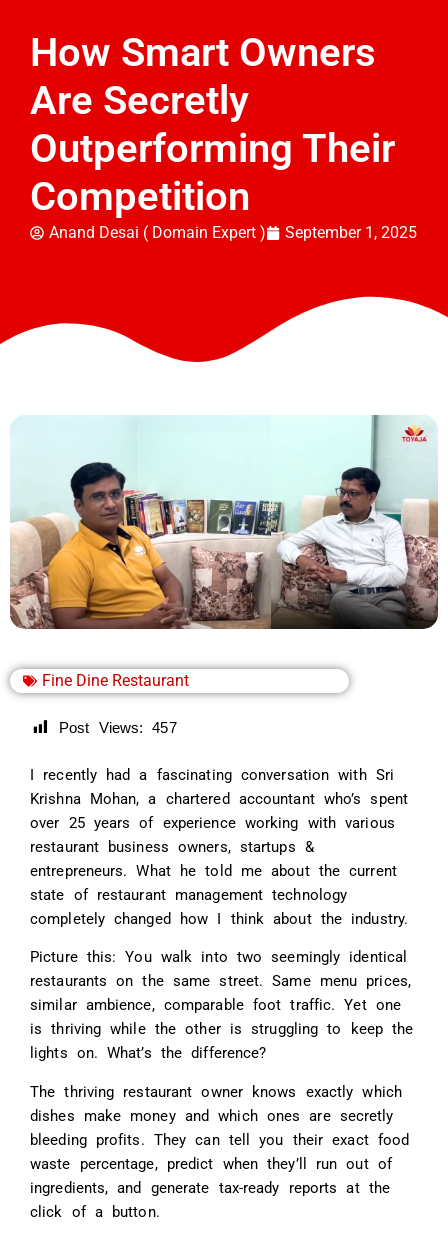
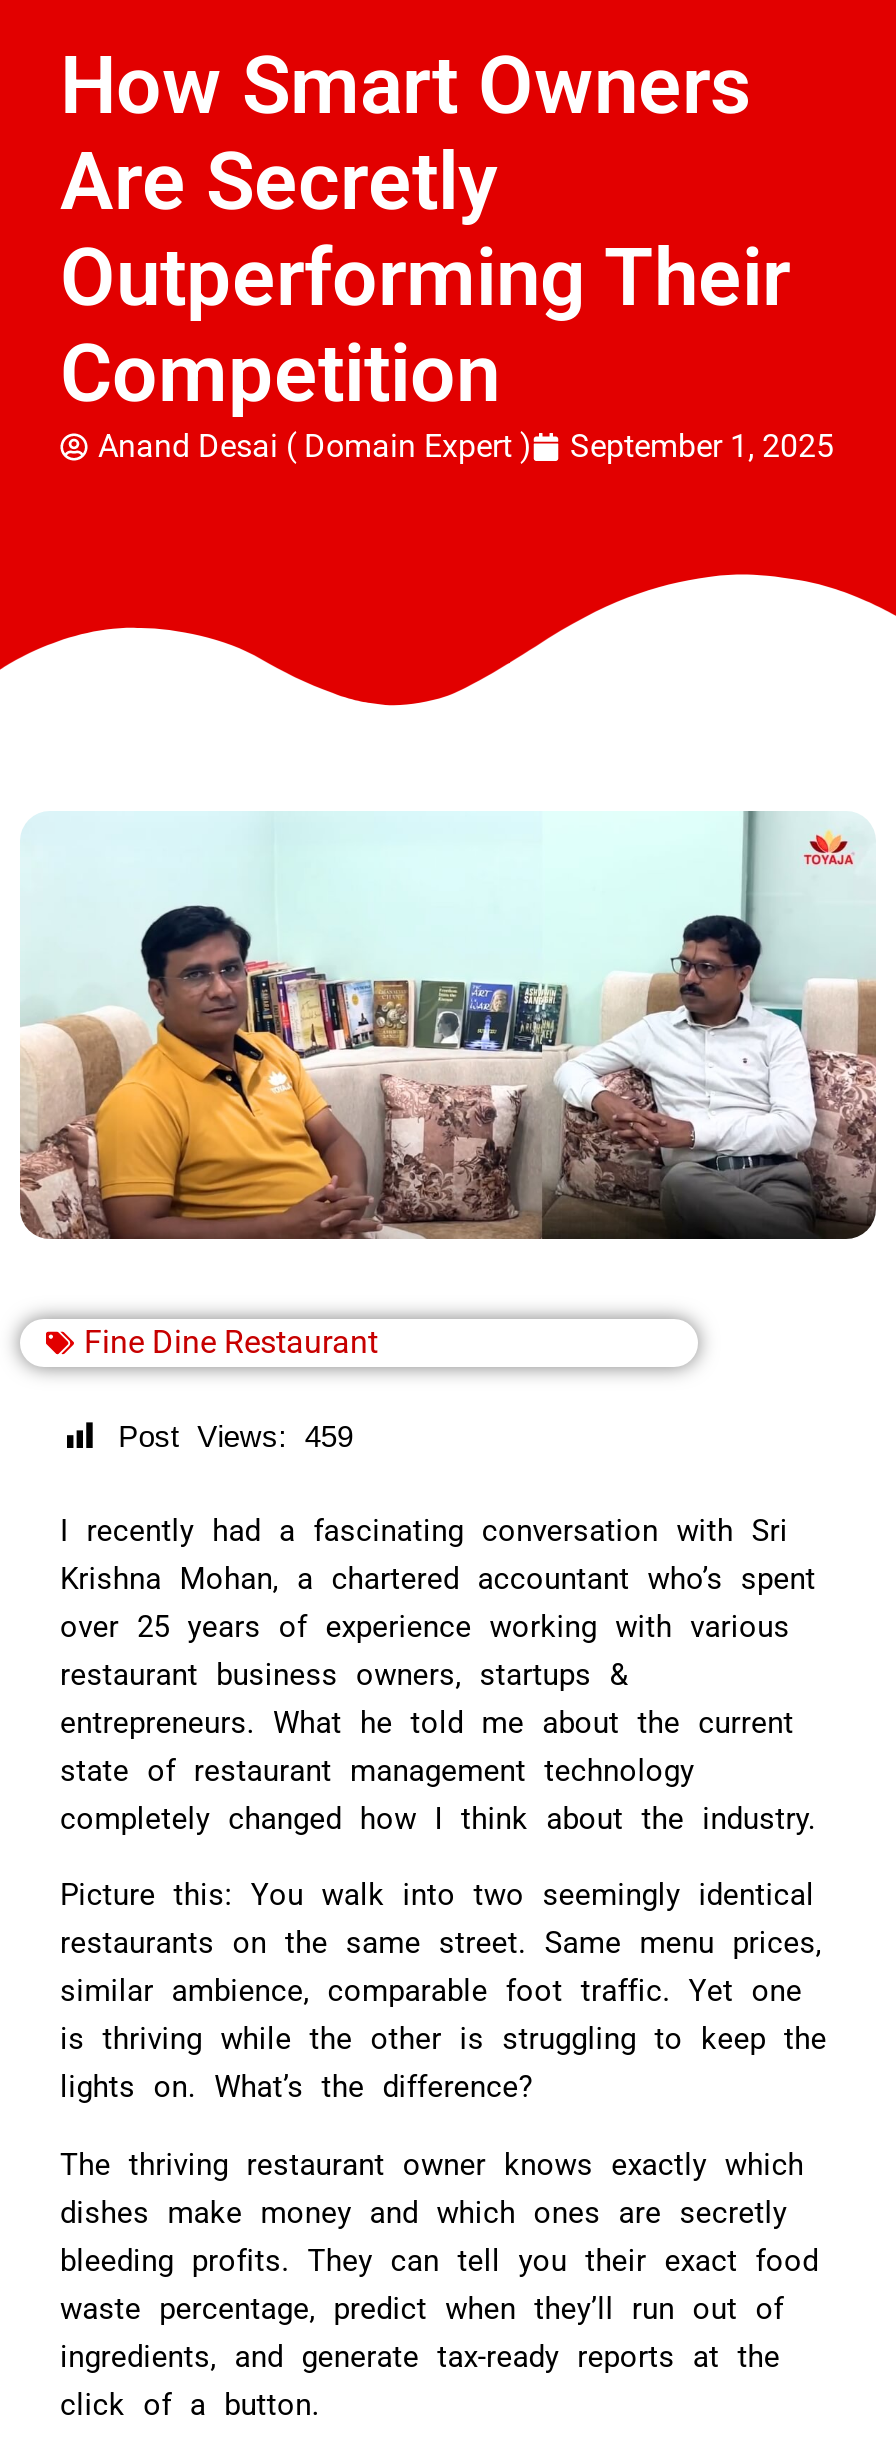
- Post Views: 457
+ Post Views: 459
